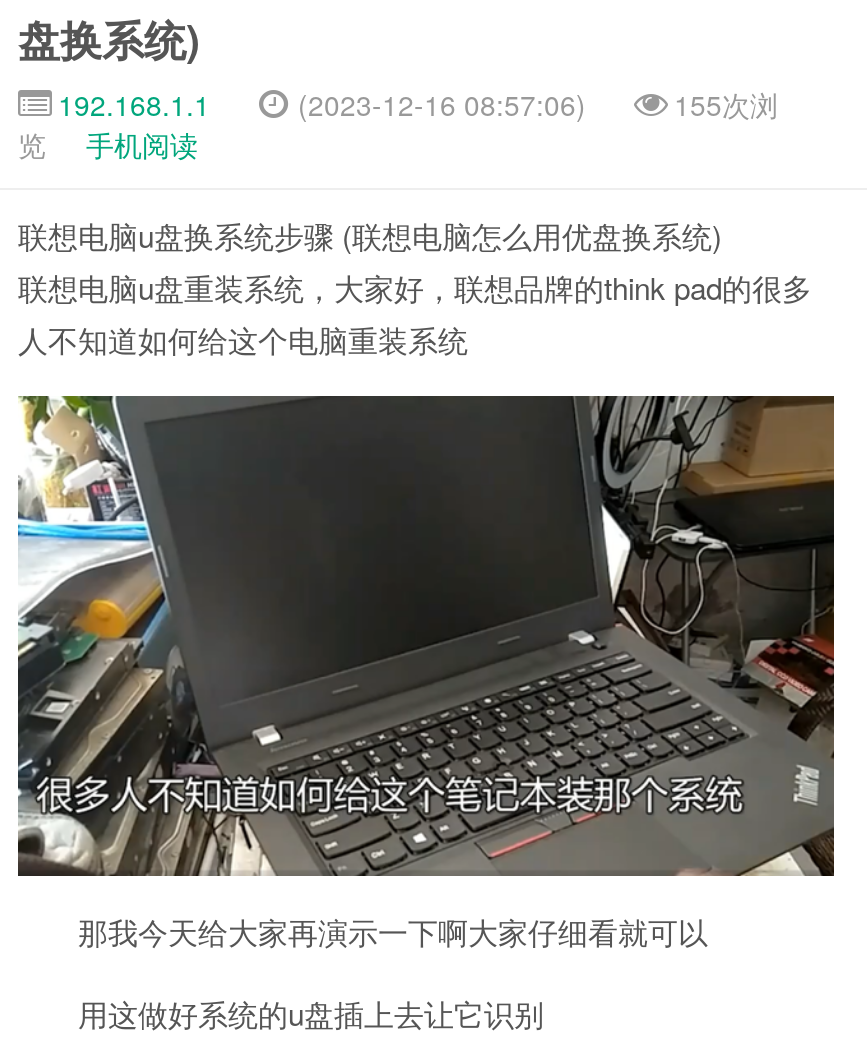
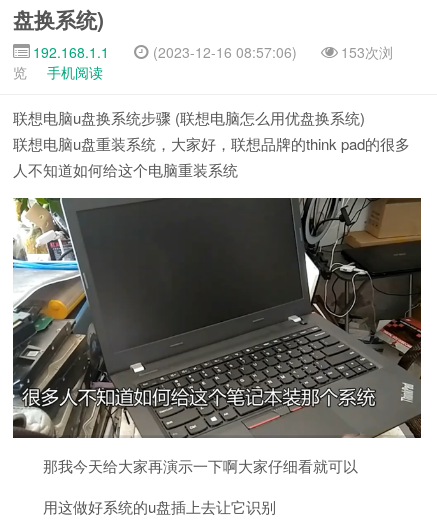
- 155次浏
+ 153次浏
